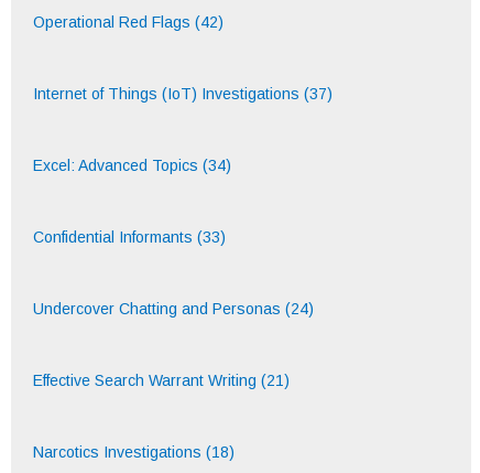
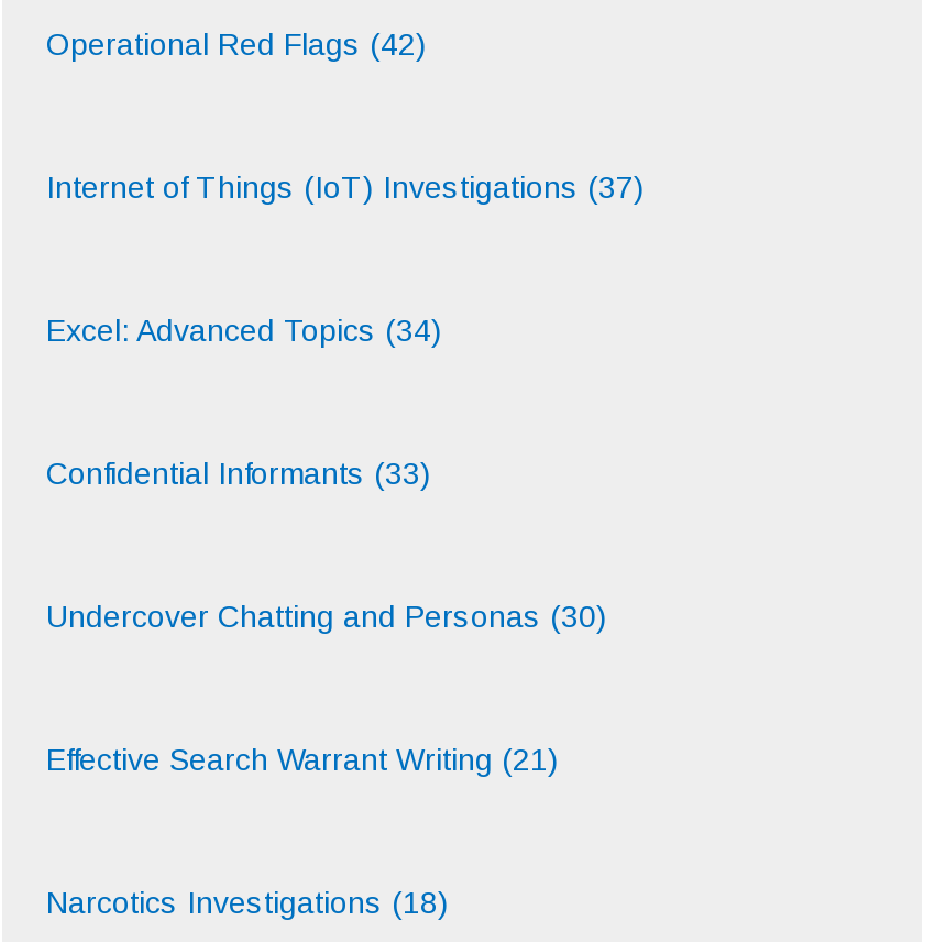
- Undercover Chatting and Personas (24)
+ Undercover Chatting and Personas (30)
